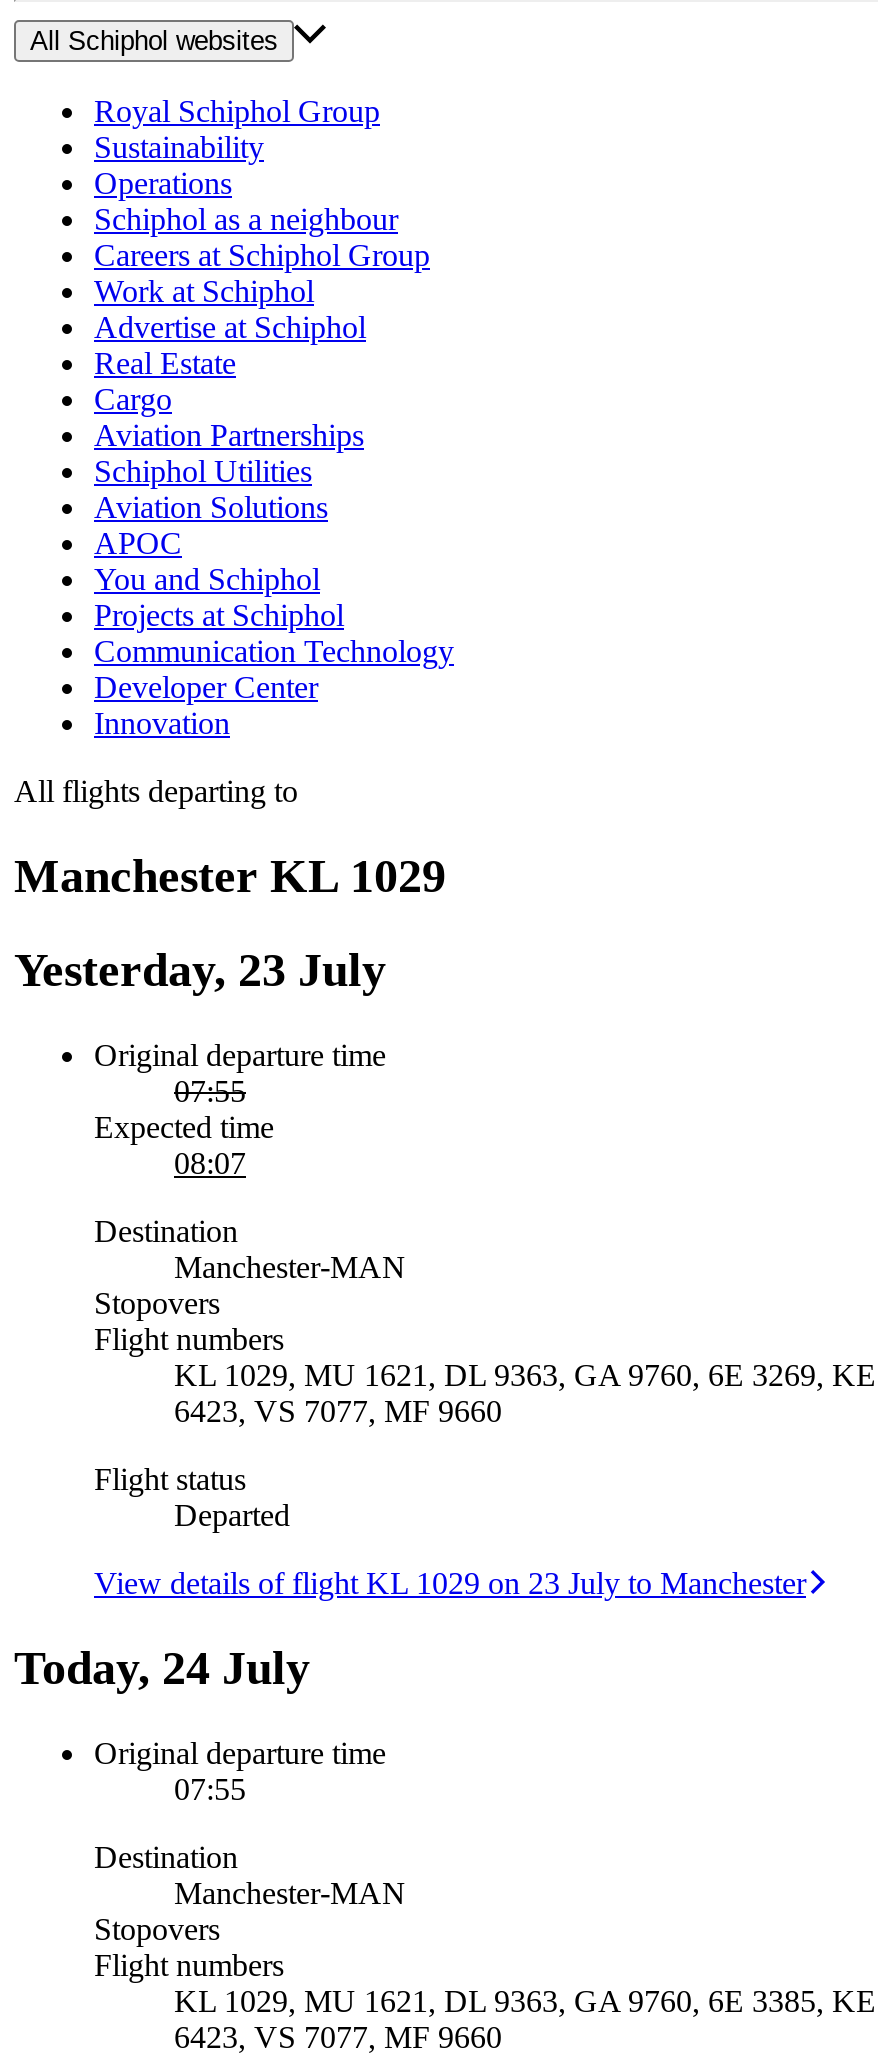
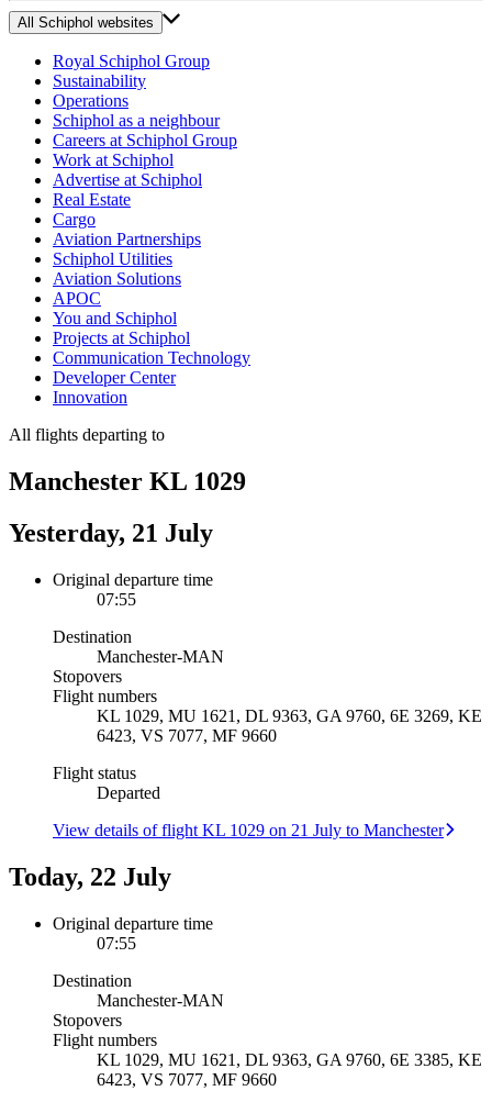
- Yesterday, 23 July
+ Yesterday, 21 July

- Expected time
- 08:07

- View details of flight KL 1029 on 23 July to Manchester
+ View details of flight KL 1029 on 21 July to Manchester

- Today, 24 July
+ Today, 22 July
